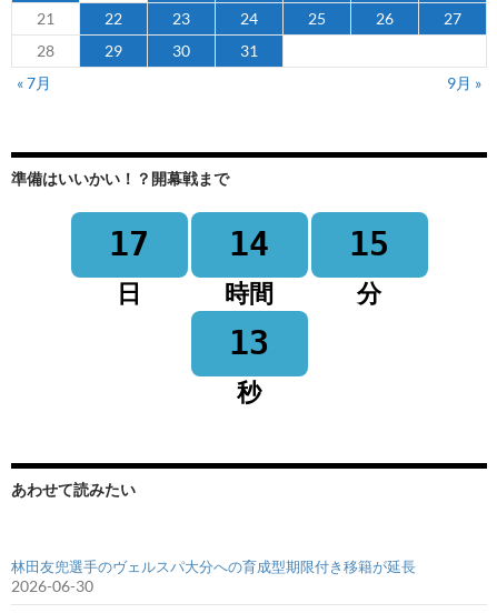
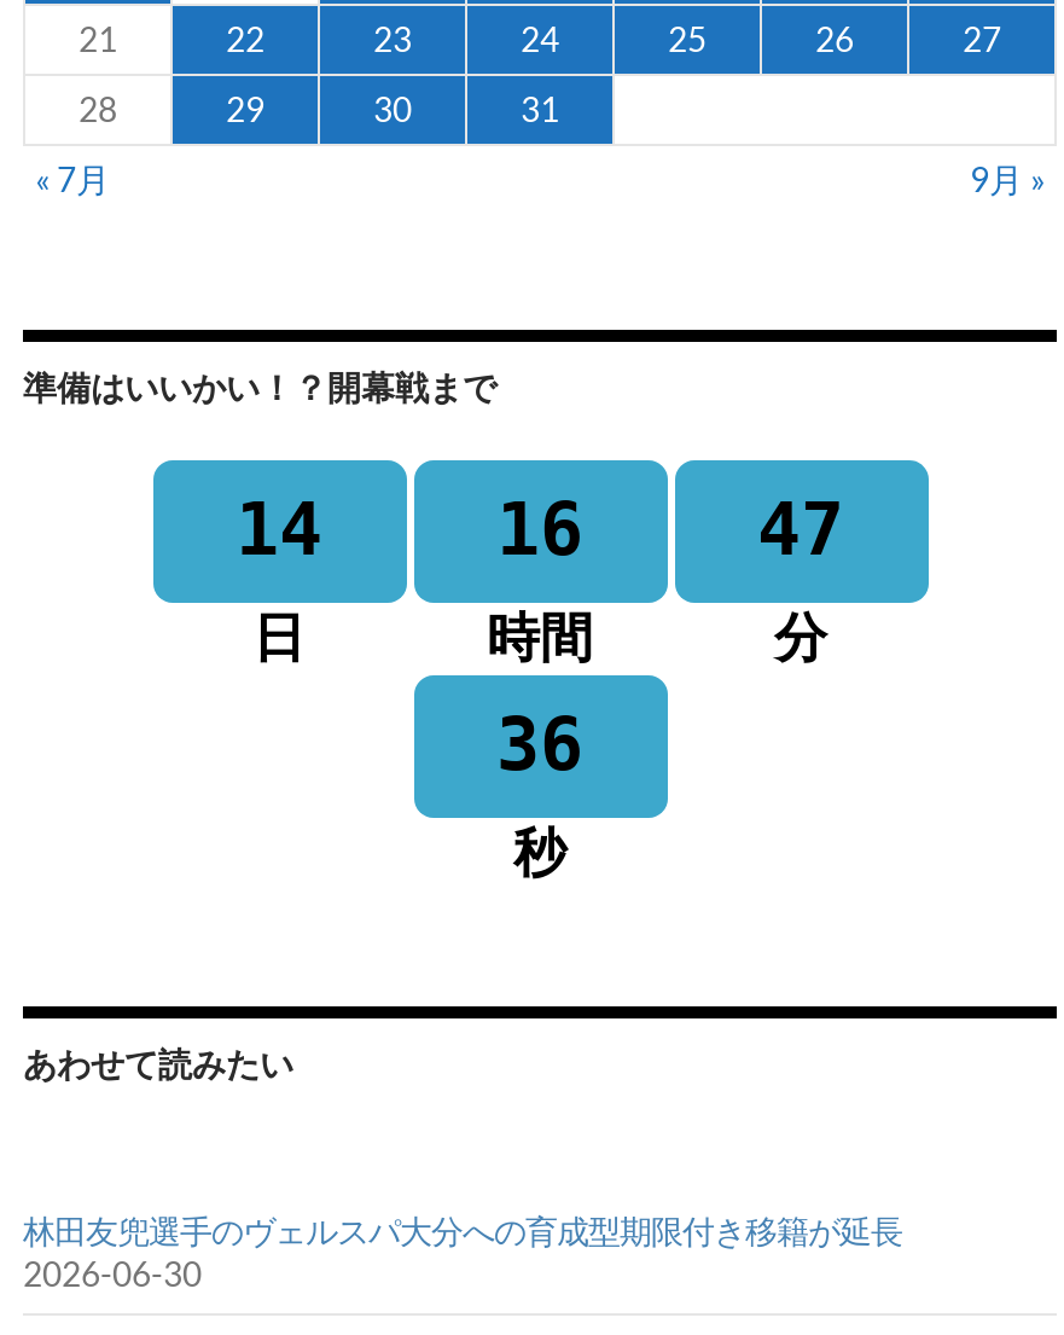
- 17
+ 14

- 14
+ 16

- 15
+ 47

- 13
+ 36
